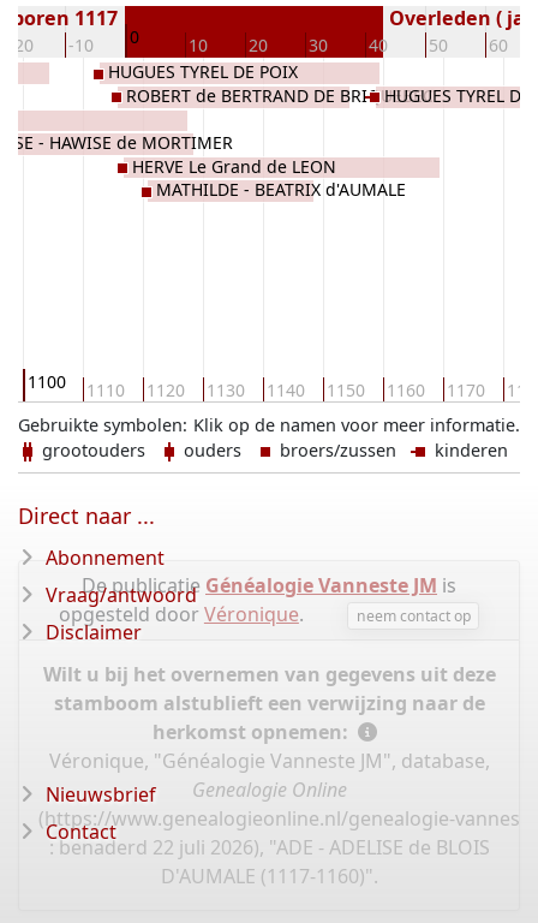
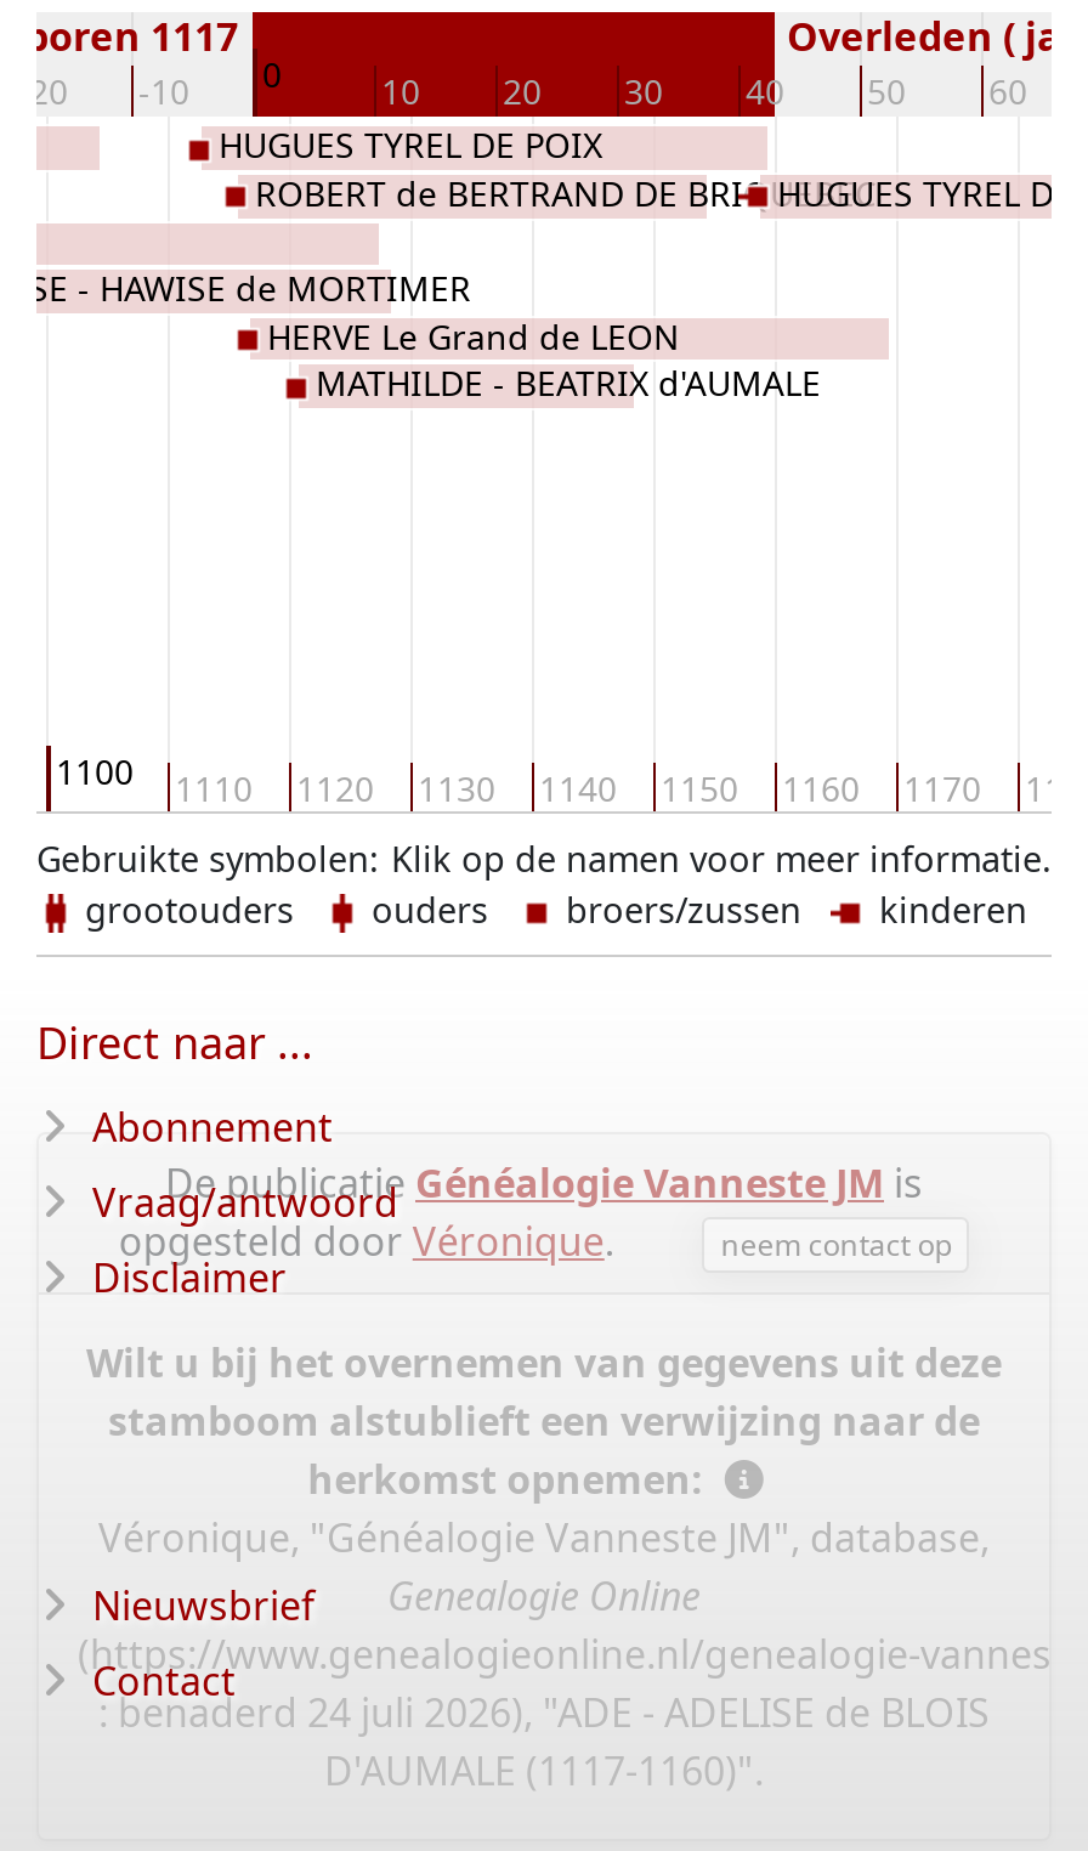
- : benaderd 22 juli 2026), "ADE - ADELISE de BLOIS
+ : benaderd 24 juli 2026), "ADE - ADELISE de BLOIS
